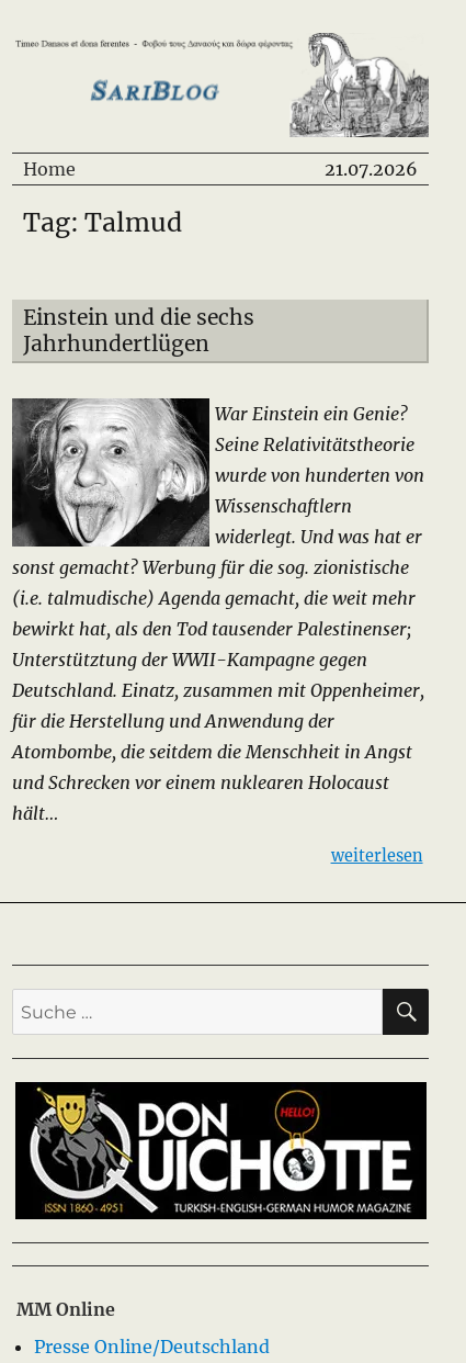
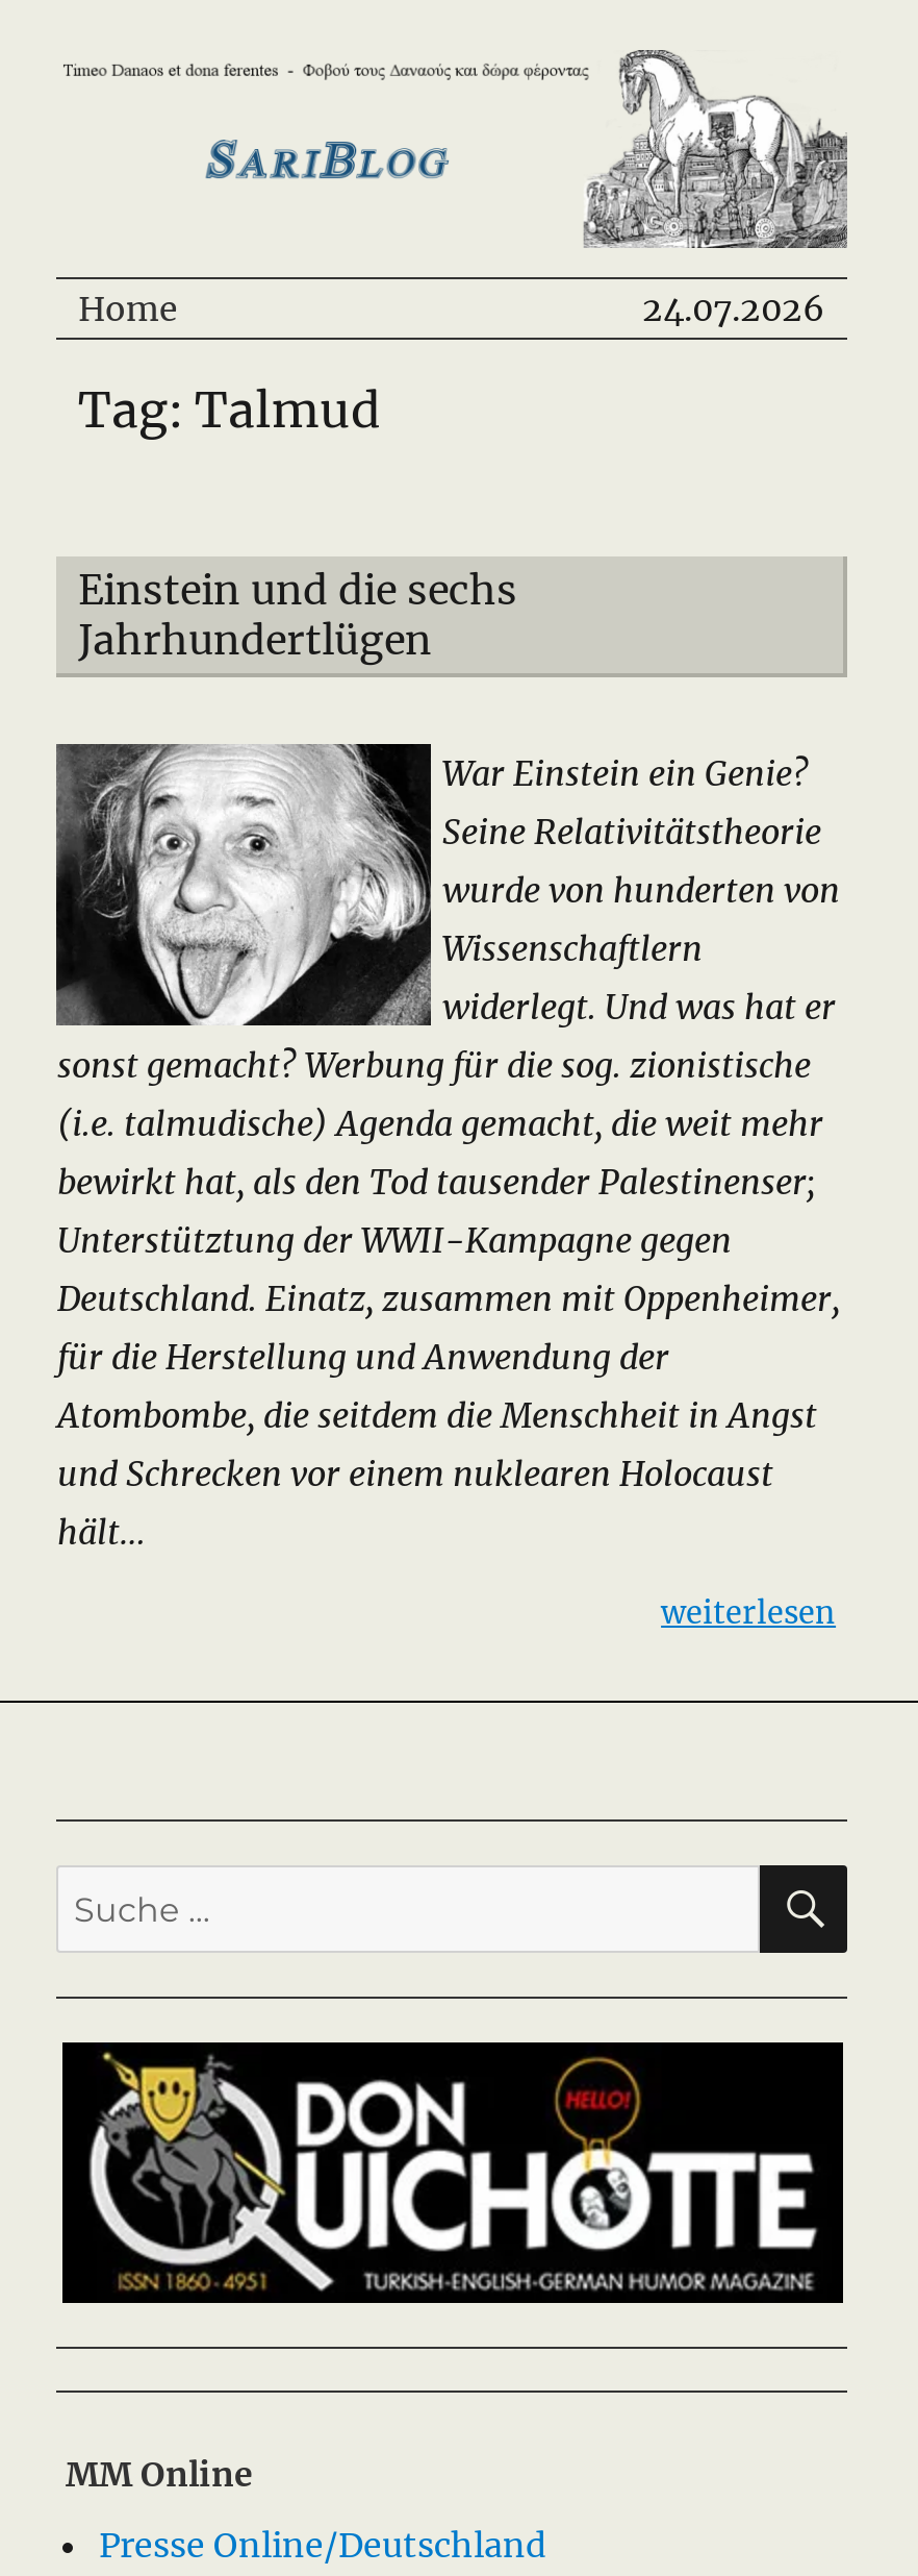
- 21.07.2026
+ 24.07.2026
